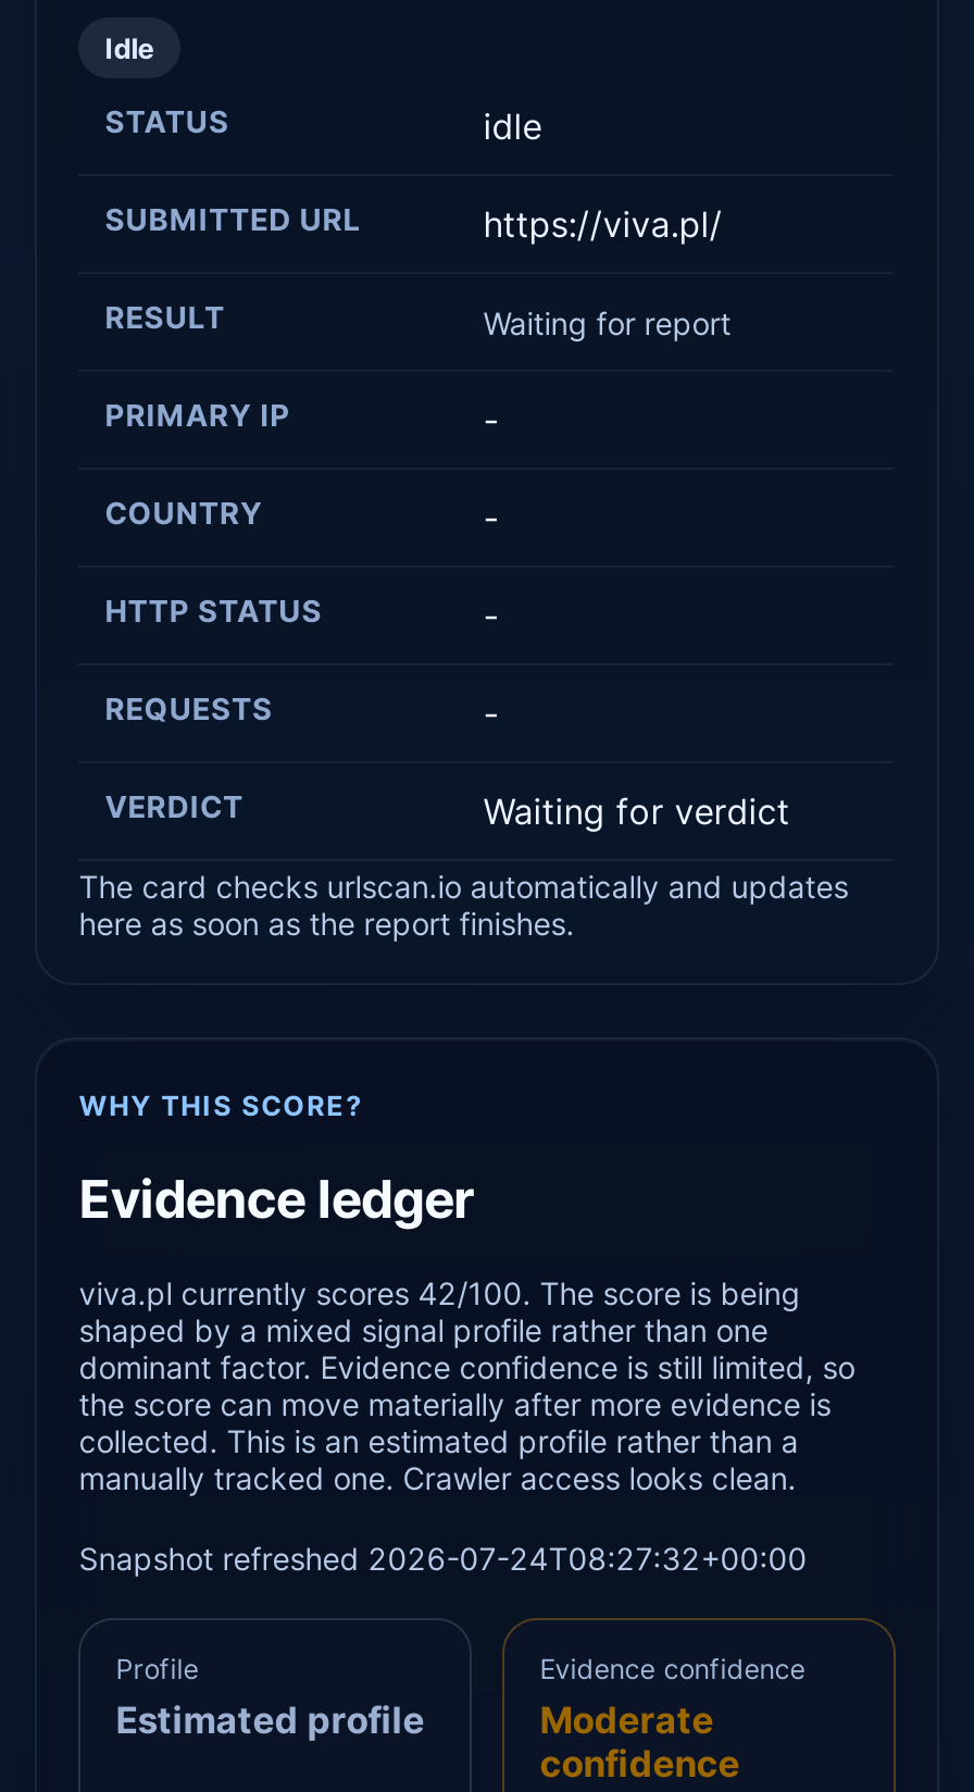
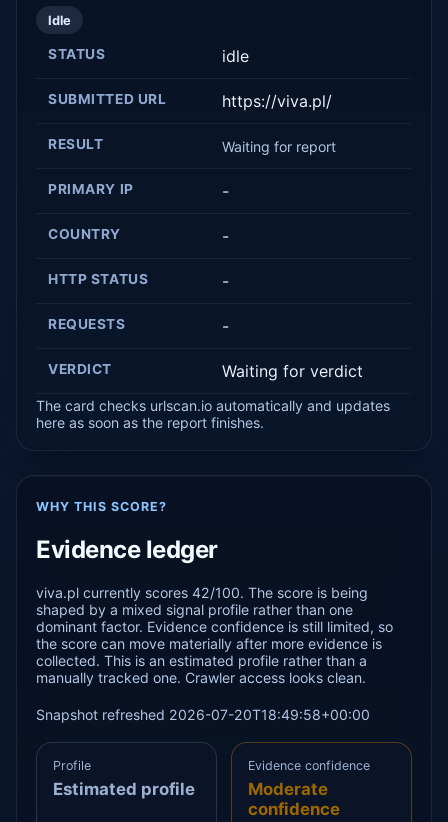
- Snapshot refreshed 2026-07-24T08:27:32+00:00
+ Snapshot refreshed 2026-07-20T18:49:58+00:00
